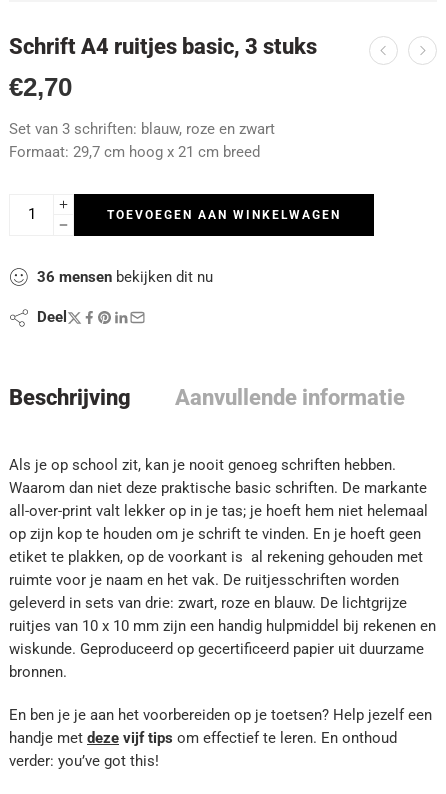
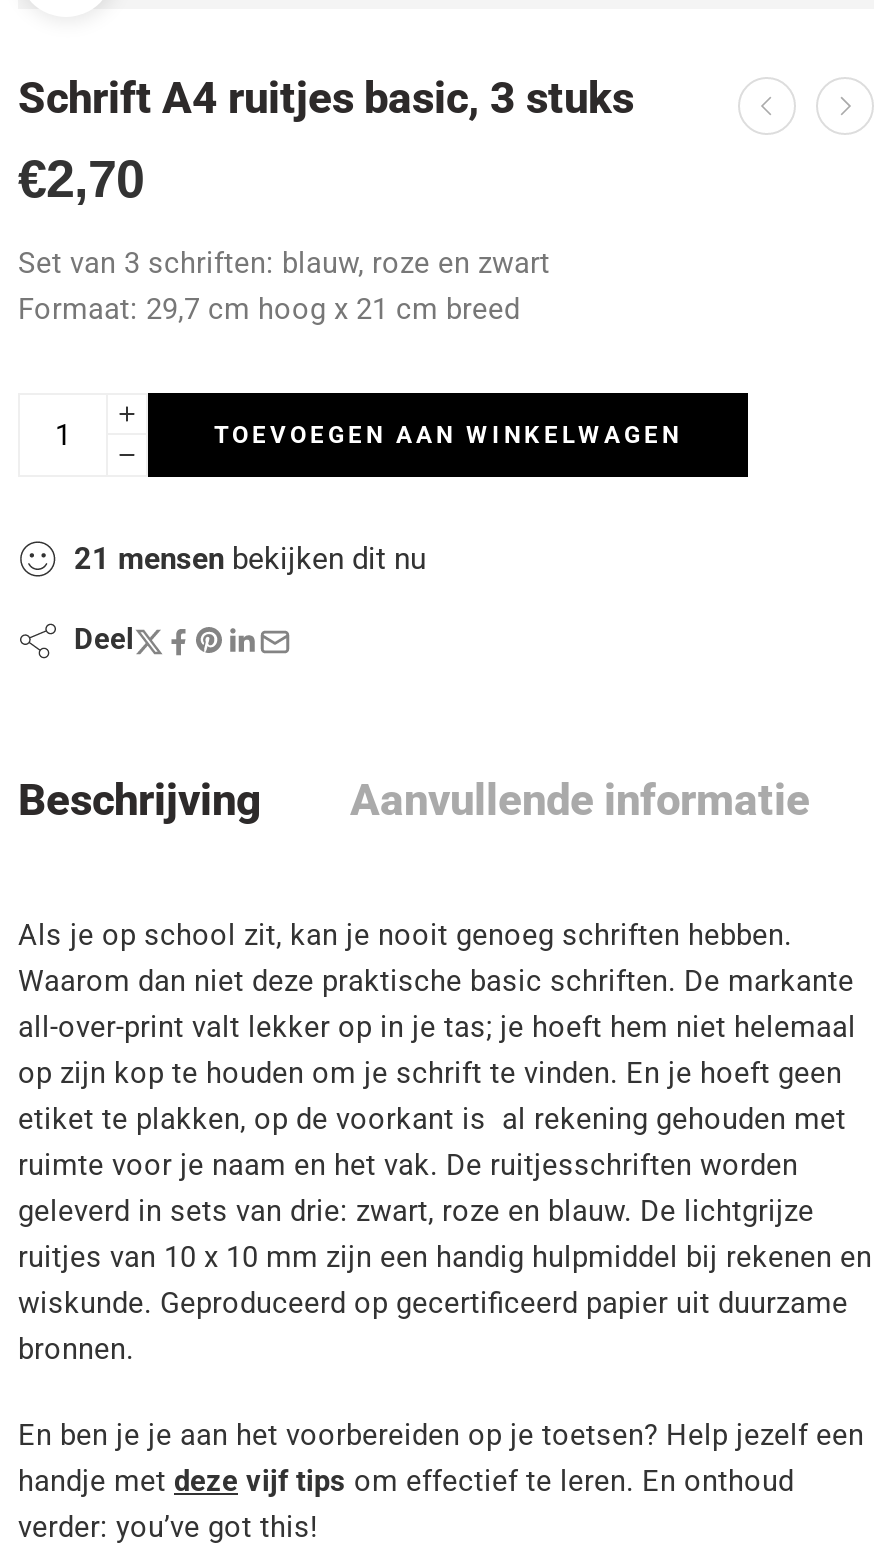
- 36 mensen bekijken dit nu
+ 21 mensen bekijken dit nu
